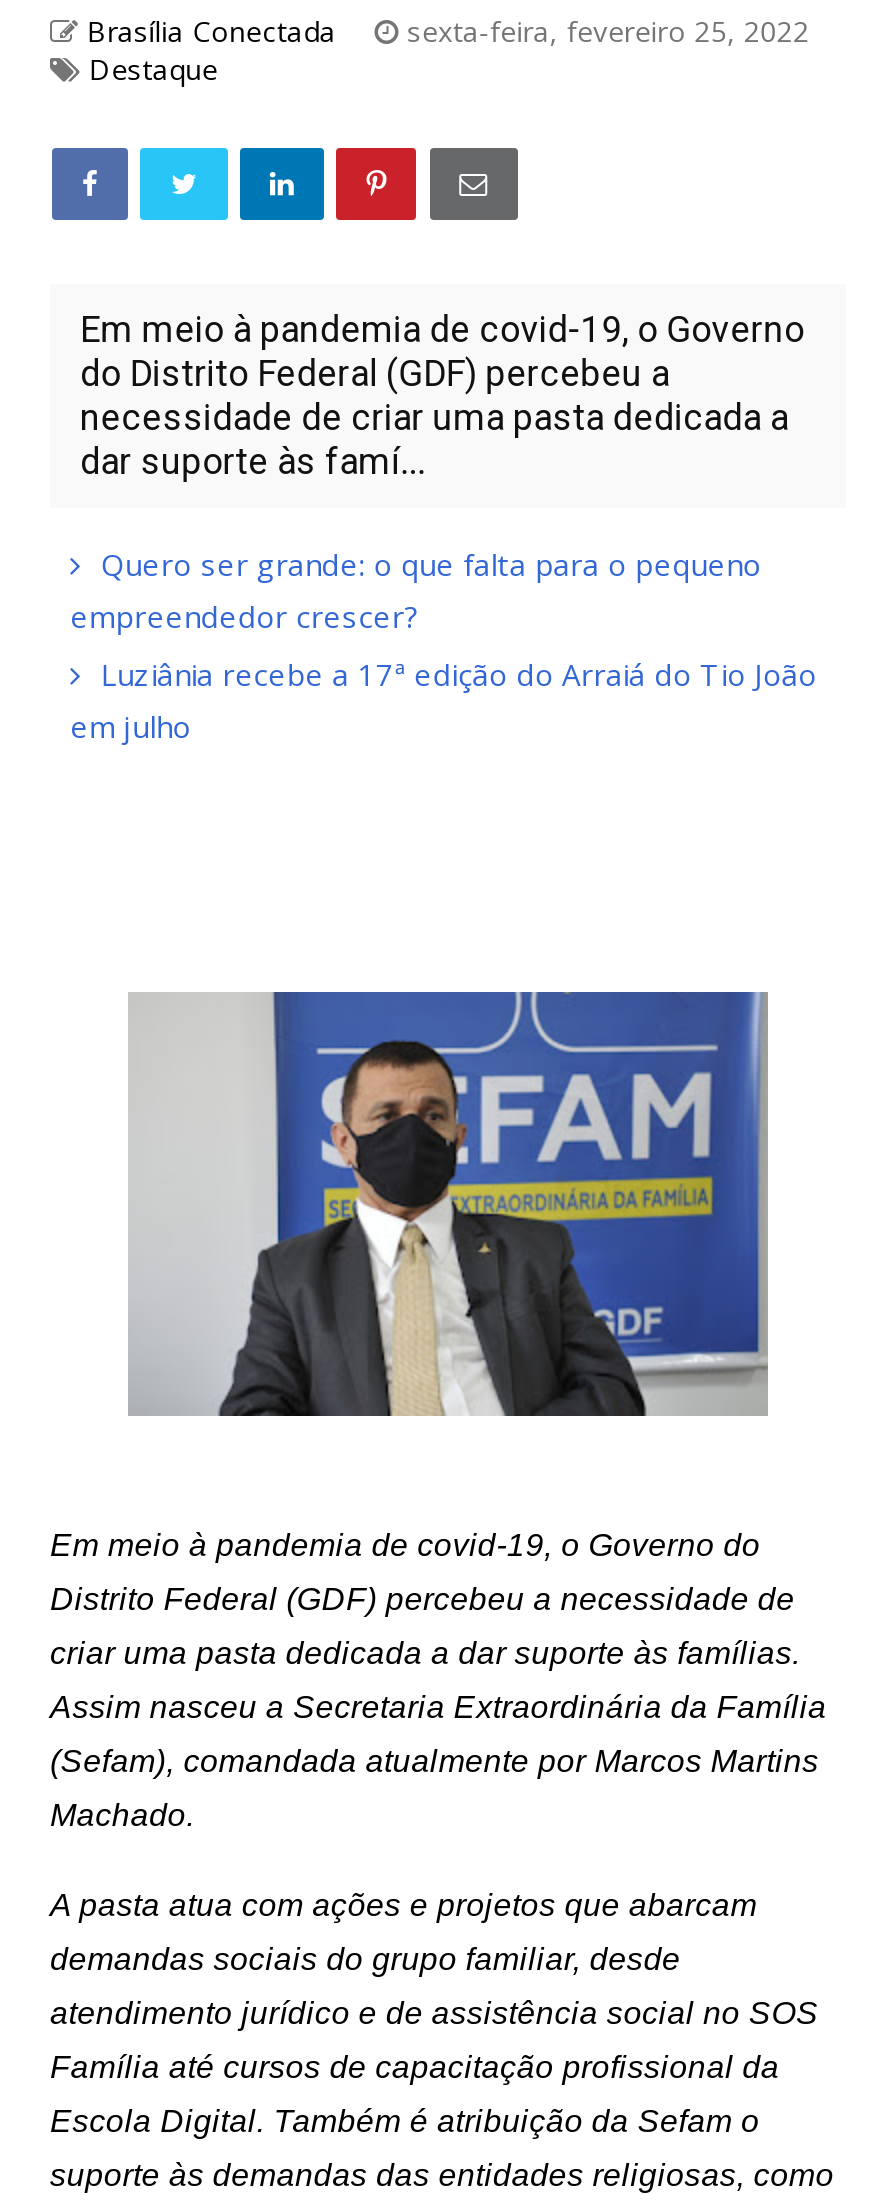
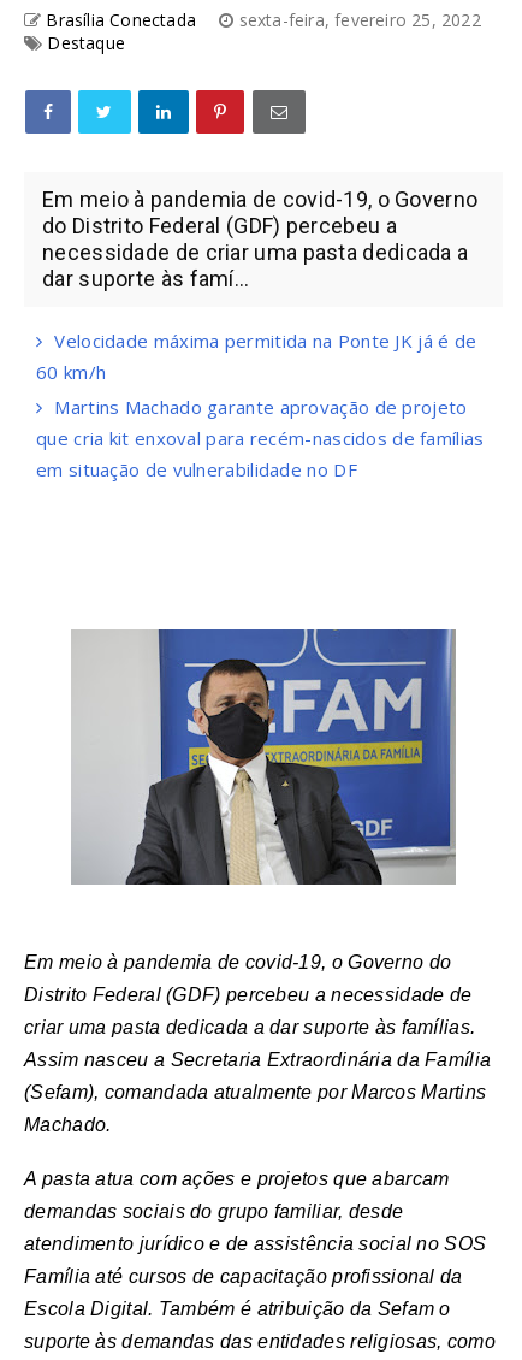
- Quero ser grande: o que falta para o pequeno
- empreendedor crescer?
- Luziânia recebe a 17ª edição do Arraiá do Tio João
- em julho
+ Velocidade máxima permitida na Ponte JK já é de
+ 60 km/h
+ Martins Machado garante aprovação de projeto
+ que cria kit enxoval para recém-nascidos de famílias
+ em situação de vulnerabilidade no DF
